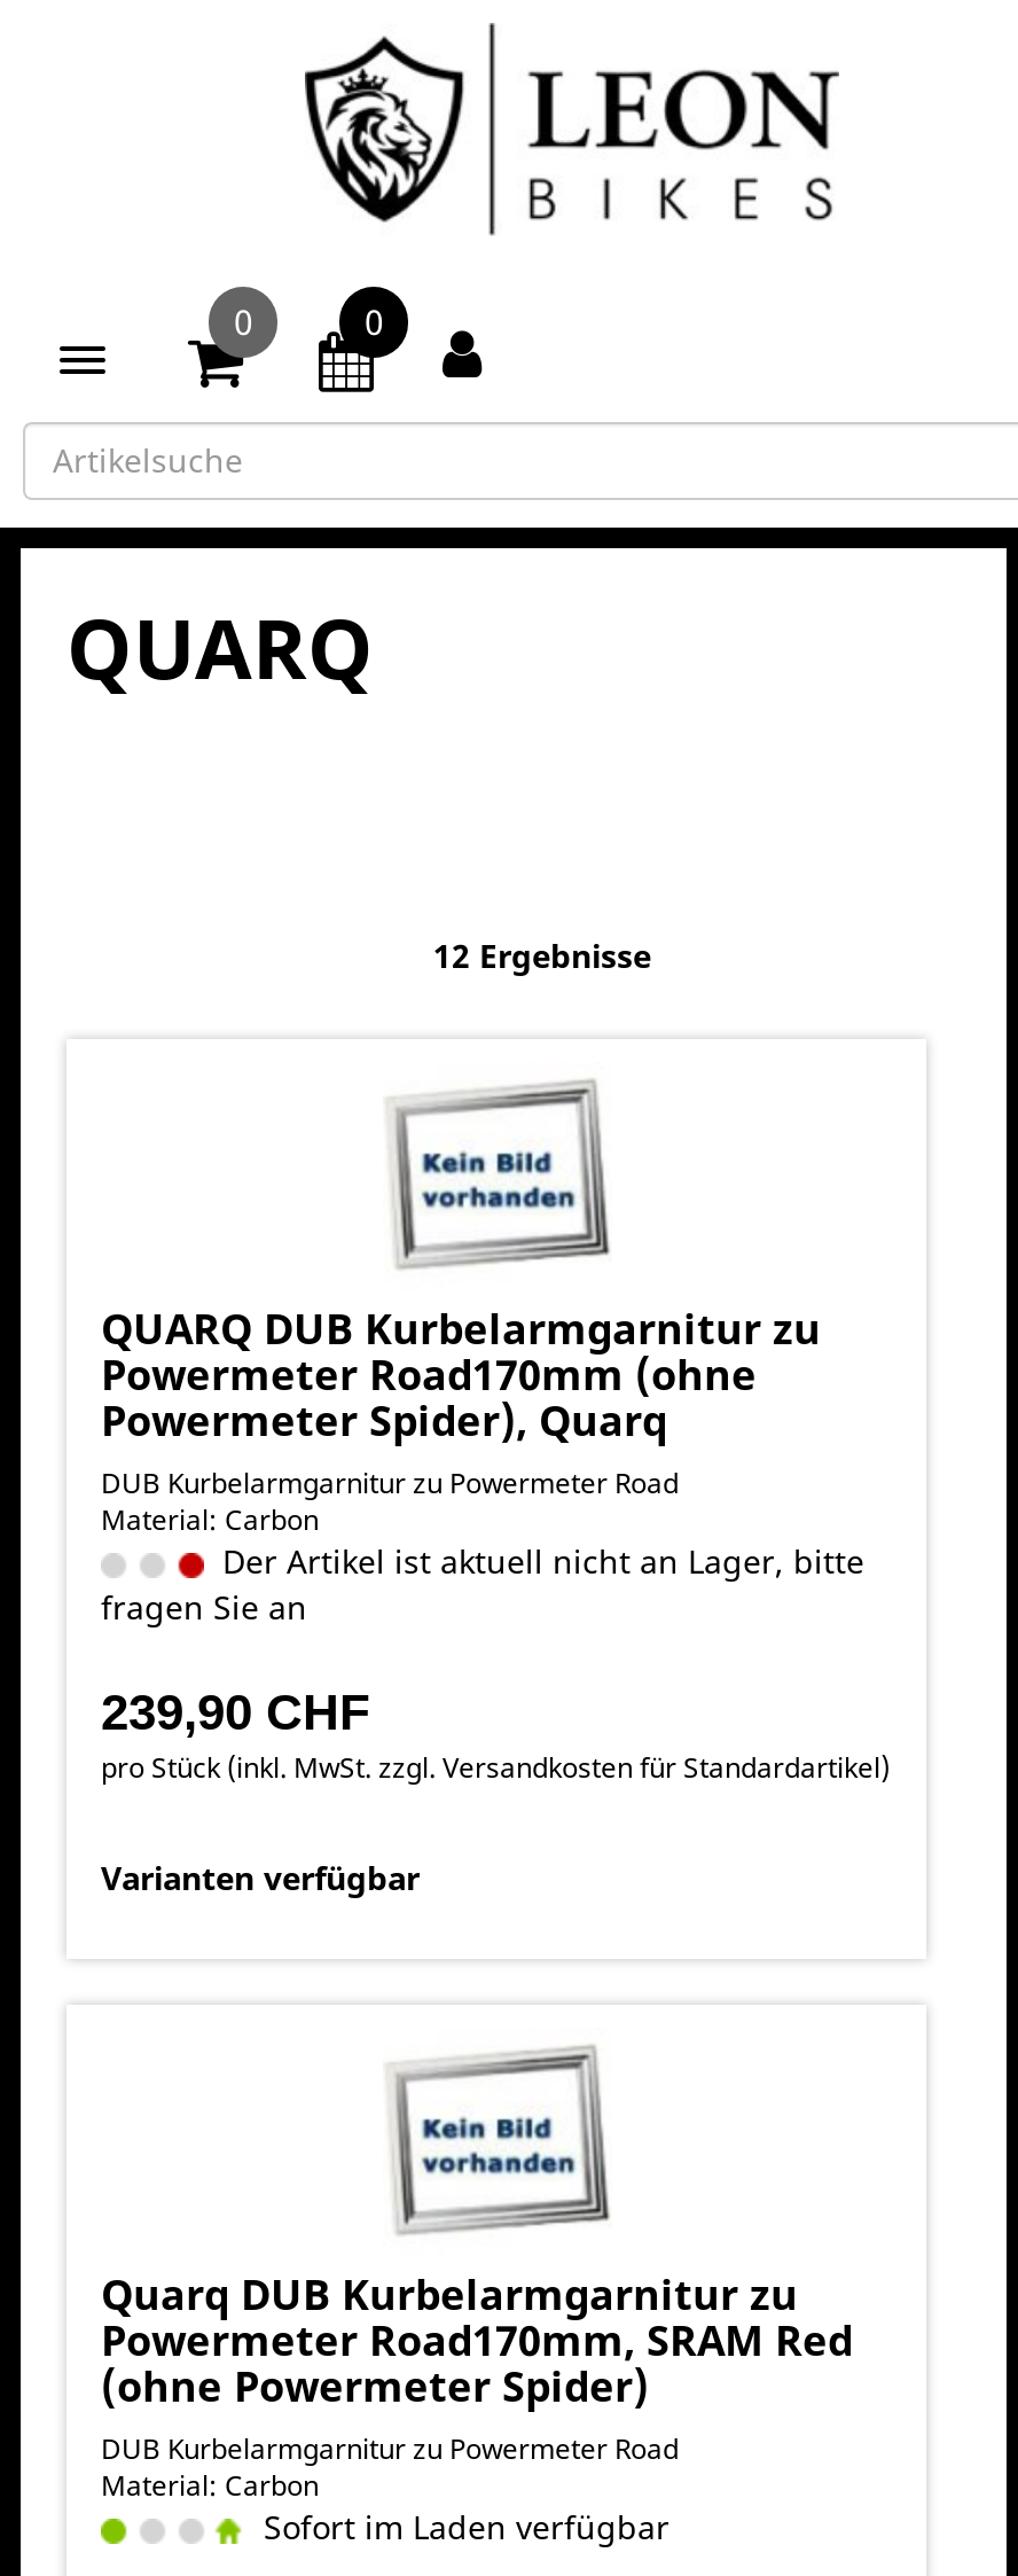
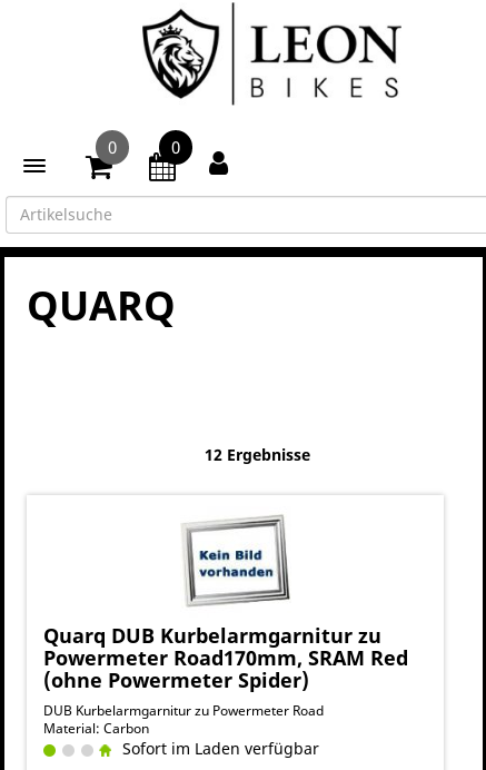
- QUARQ DUB Kurbelarmgarnitur zu
- Powermeter Road170mm (ohne
- Powermeter Spider), Quarq
- DUB Kurbelarmgarnitur zu Powermeter Road
- Material: Carbon
- Der Artikel ist aktuell nicht an Lager, bitte
- fragen Sie an
- 239,90 CHF
- pro Stück (inkl. MwSt. zzgl. Versandkosten für Standardartikel)
- Varianten verfügbar
